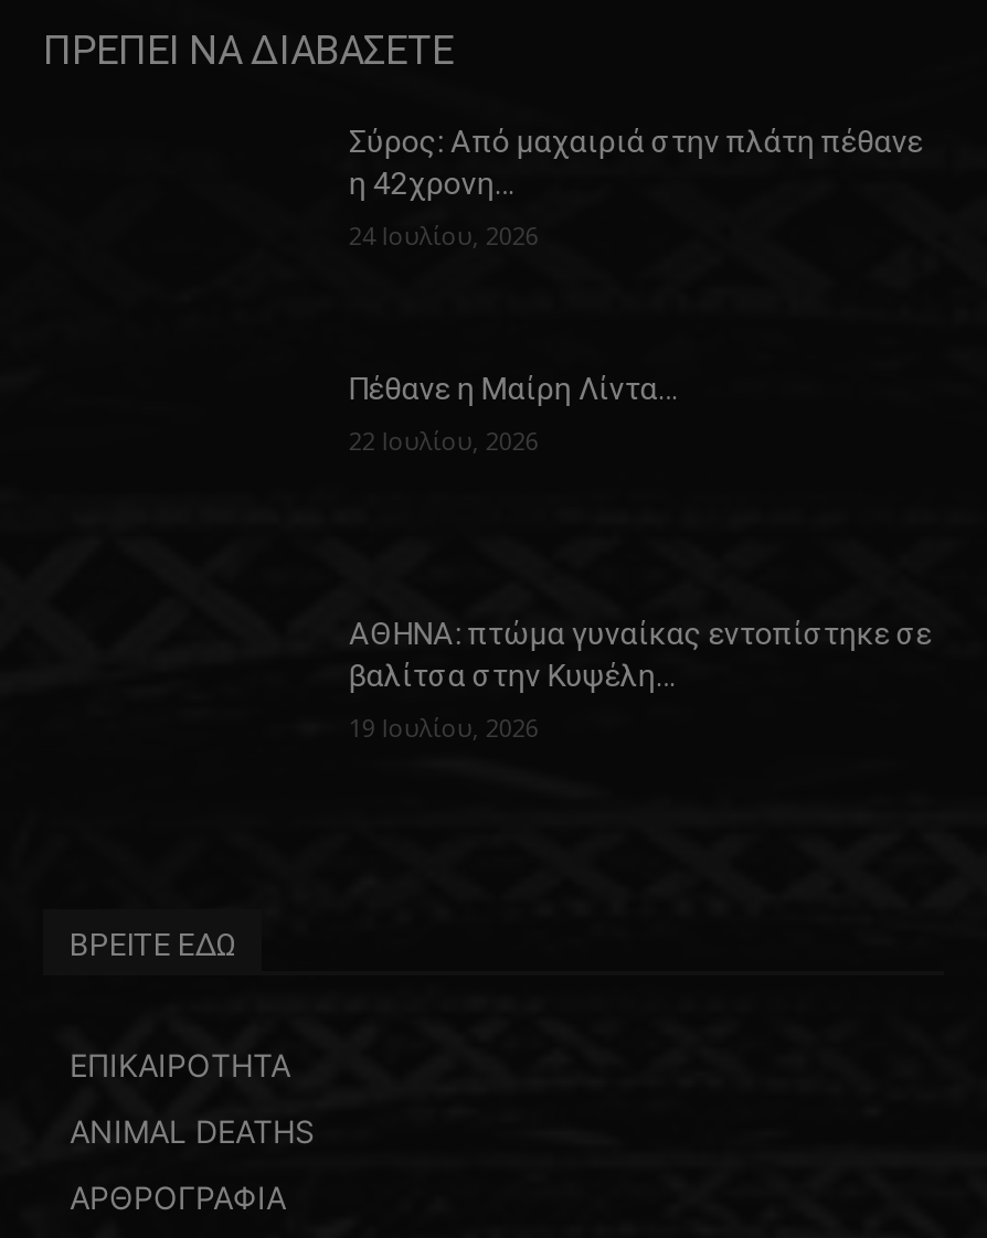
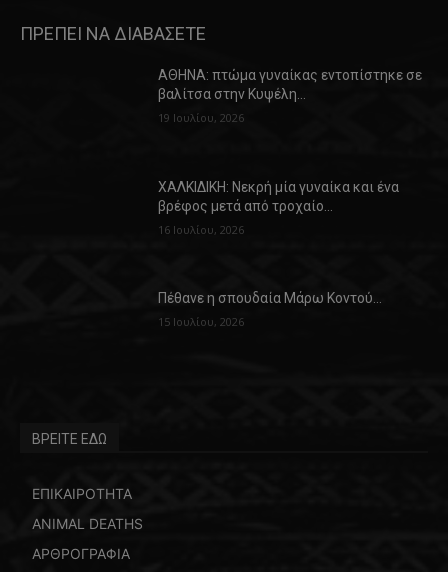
- Σύρος: Από μαχαιριά στην πλάτη πέθανε
- η 42χρονη…
- 24 Ιουλίου, 2026

- Πέθανε η Μαίρη Λίντα…
- 22 Ιουλίου, 2026

moved up: ΑΘΗΝΑ: πτώμα γυναίκας εντοπίστηκε σε | βαλίτσα στην Κυψέλη… | 19 Ιουλίου, 2026

+ ΧΑΛΚΙΔΙΚΗ: Νεκρή μία γυναίκα και ένα
+ βρέφος μετά από τροχαίο…
+ 16 Ιουλίου, 2026

+ Πέθανε η σπουδαία Μάρω Κοντού…
+ 15 Ιουλίου, 2026
